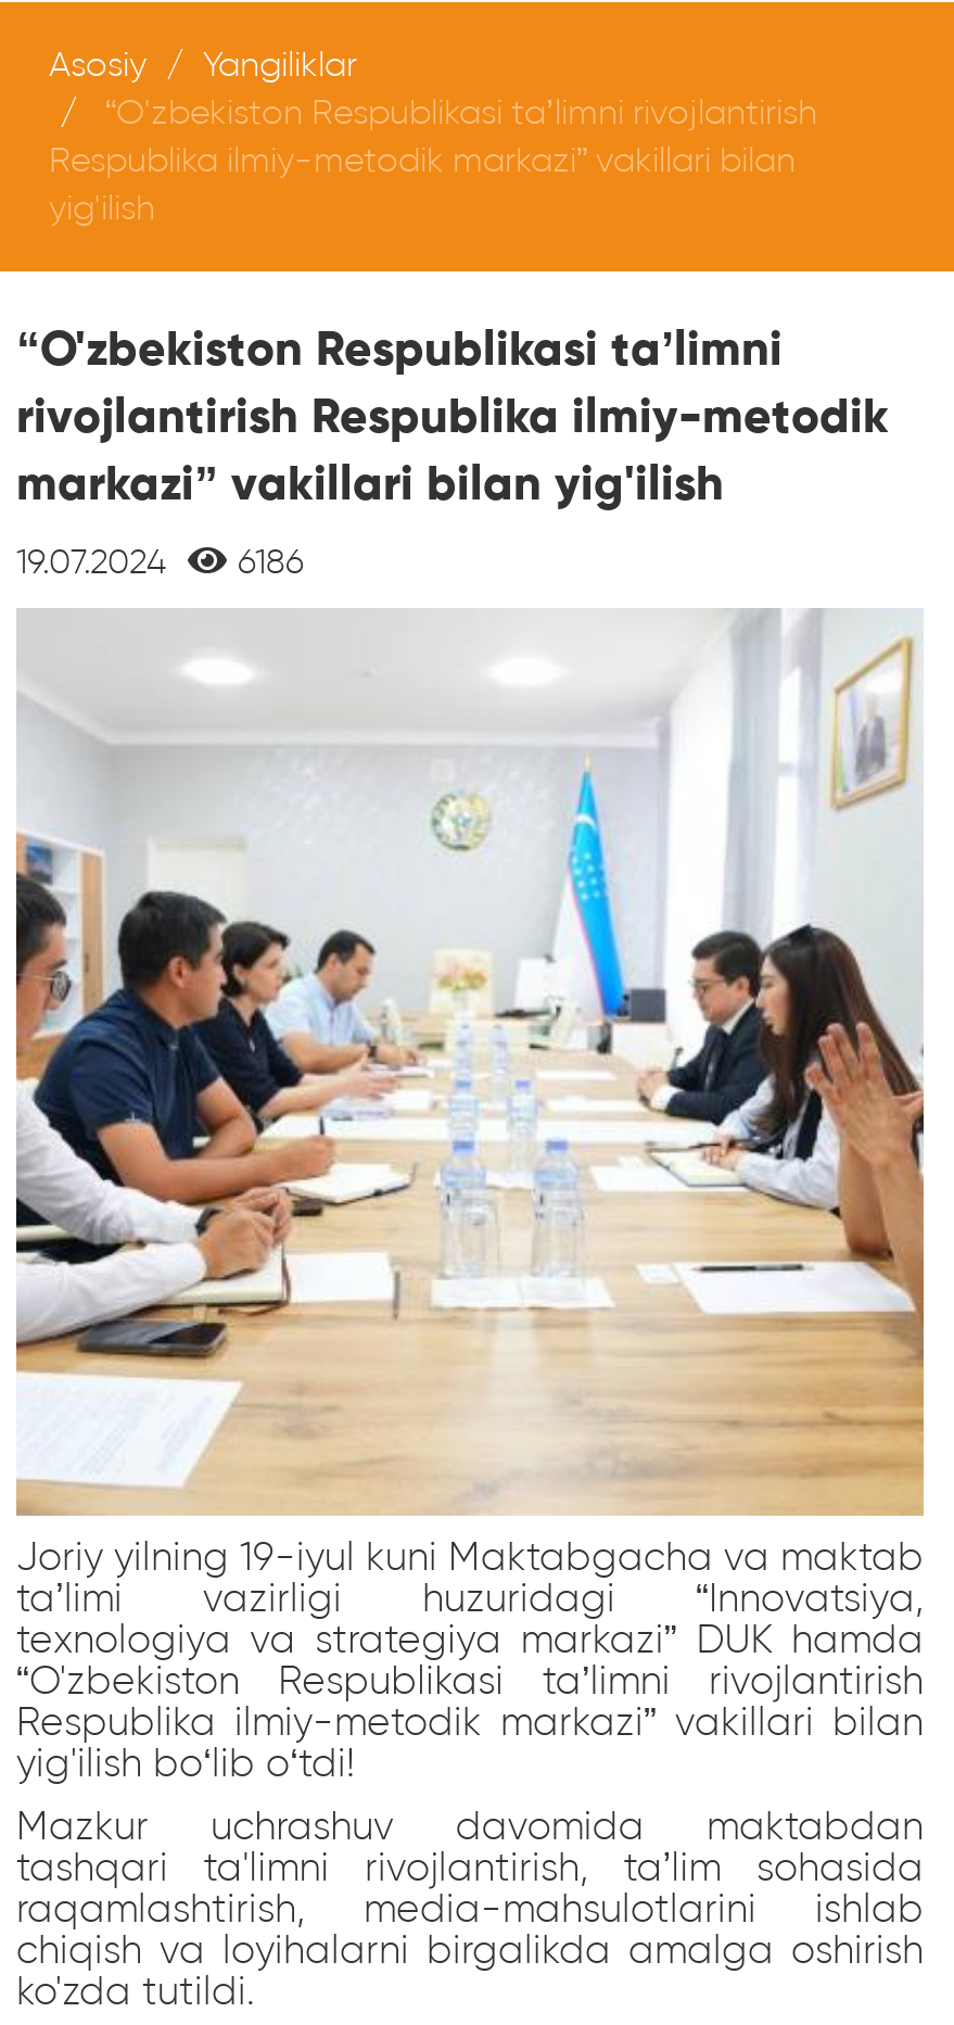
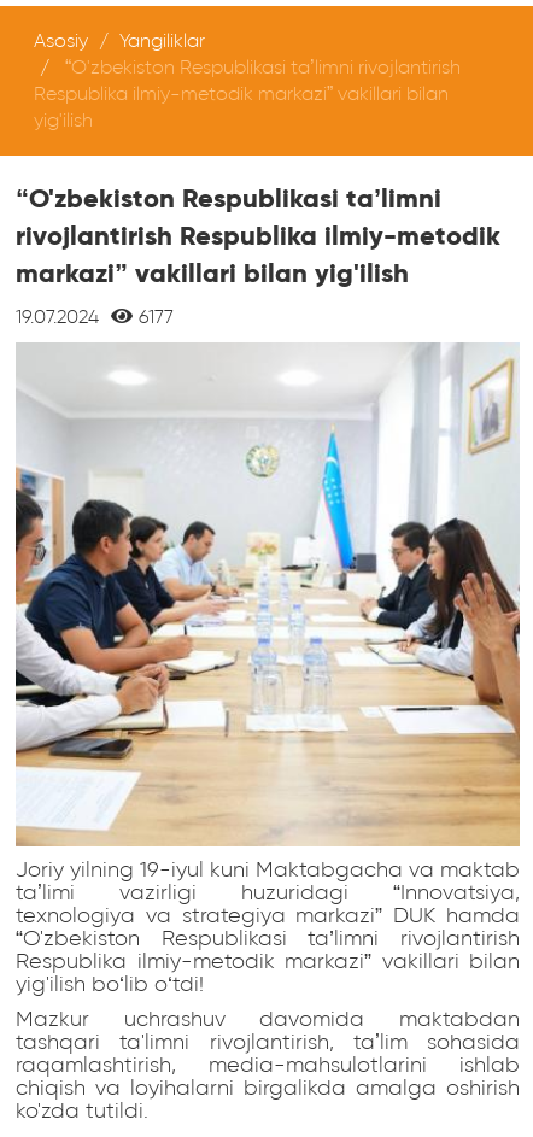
- 19.07.2024 6186
+ 19.07.2024 6177
